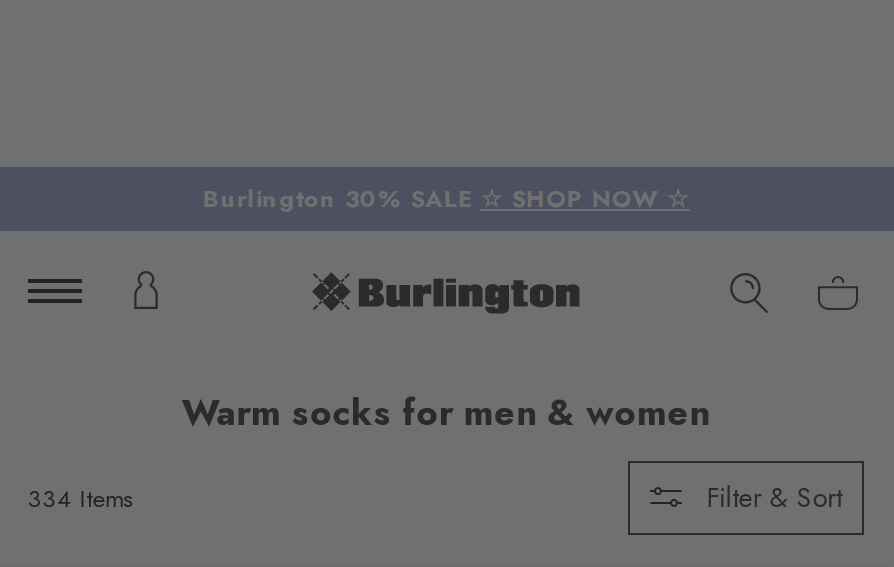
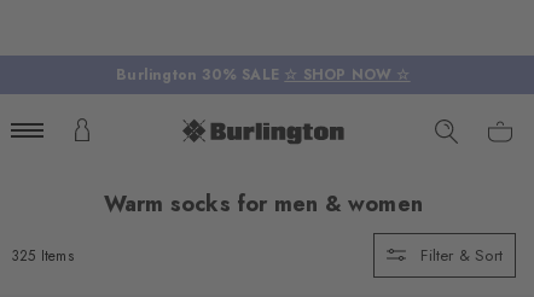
- 334 Items
+ 325 Items
